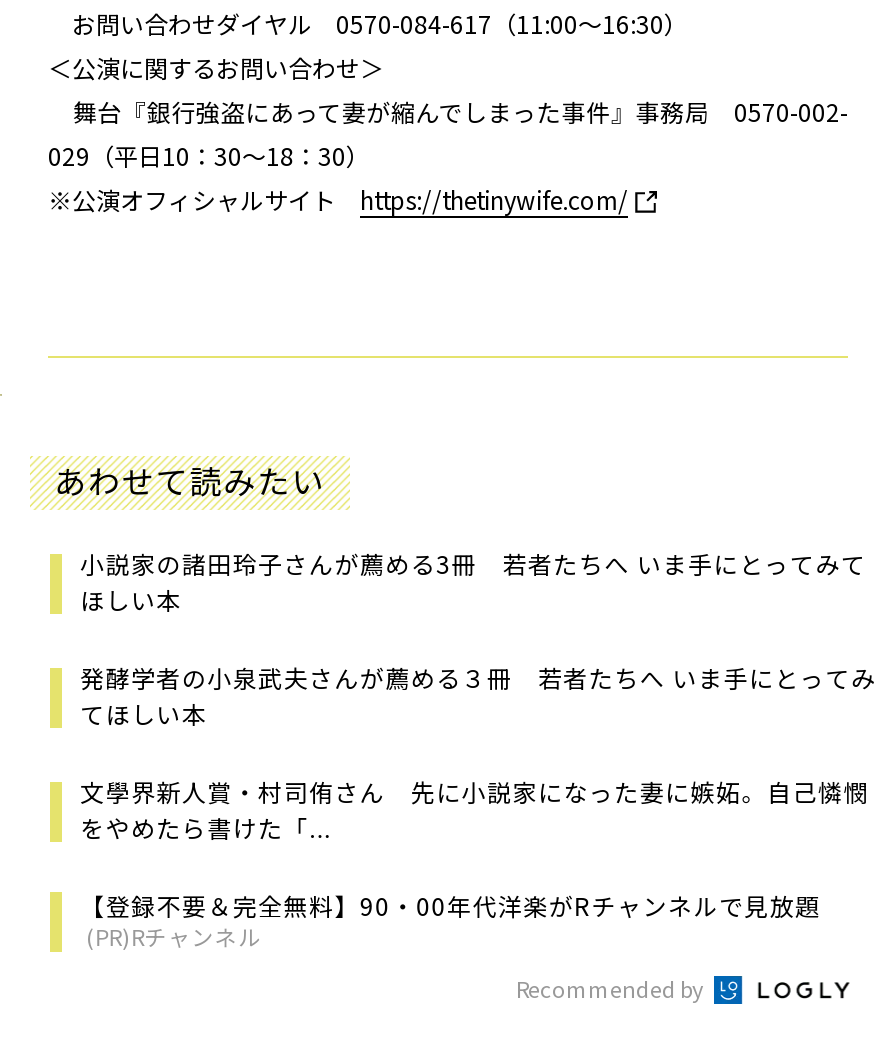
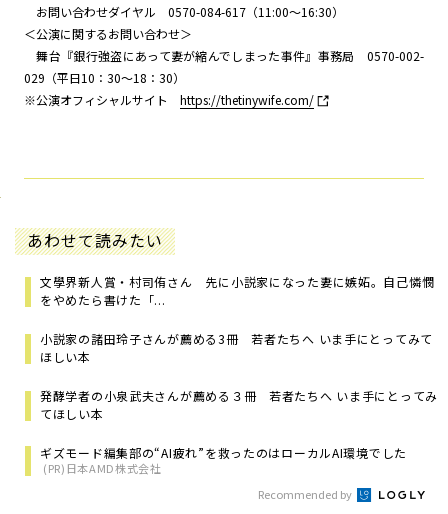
moved down: 小説家の諸田玲子さんが薦める3冊 若者たちへ いま手にとってみて | ほしい本 | 発酵学者の小泉武夫さんが薦める３冊 若者たちへ いま手にとってみ | てほしい本

moved up: 文學界新人賞・村司侑さん 先に小説家になった妻に嫉妬。自己憐憫 | をやめたら書けた「...

- 【登録不要＆完全無料】90・00年代洋楽がRチャンネルで見放題
- (PR)Rチャンネル
+ ギズモード編集部の“AI疲れ”を救ったのはローカルAI環境でした
+ (PR)日本AMD株式会社
